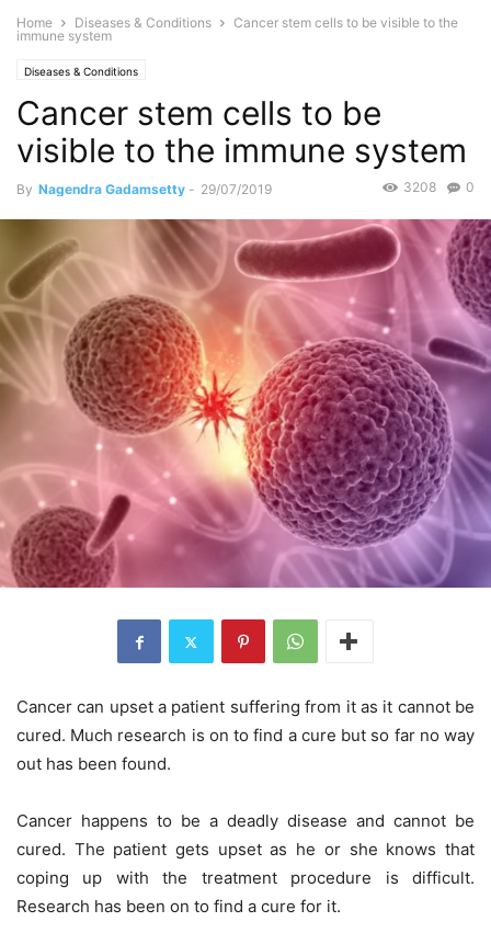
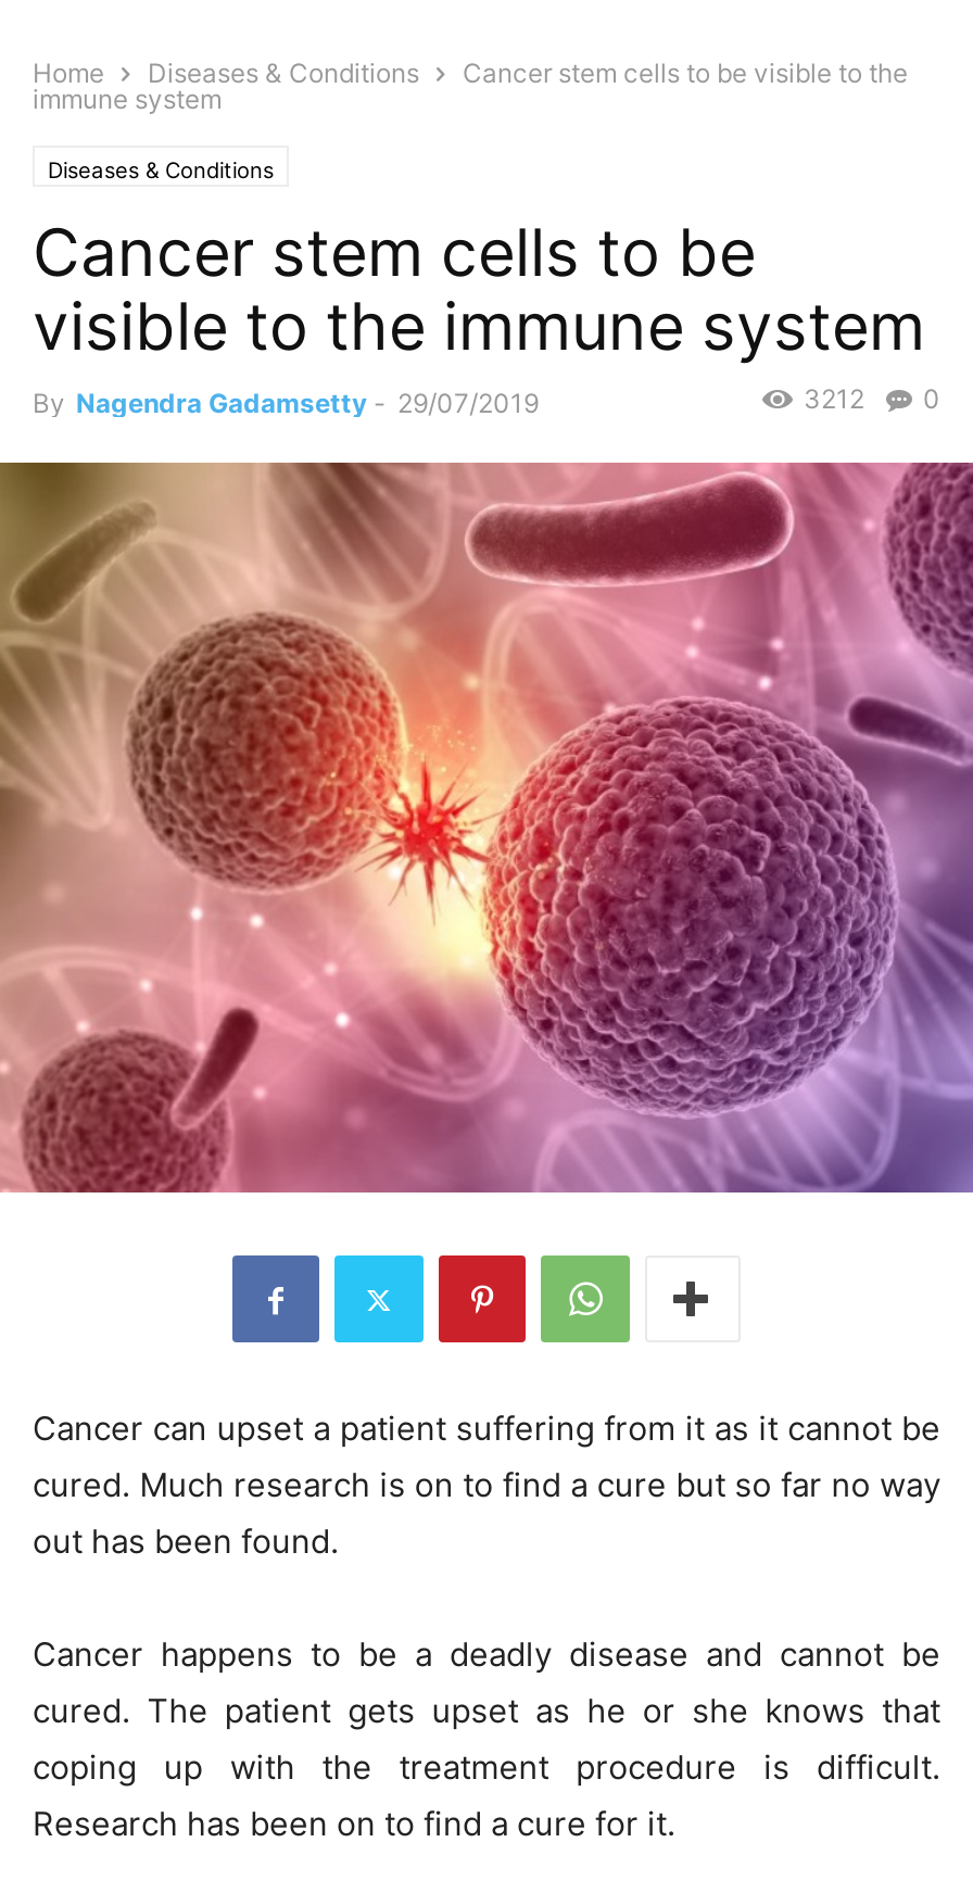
- 3208 0
+ 3212 0
